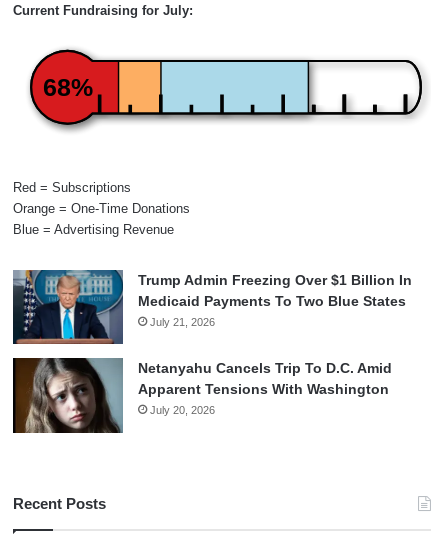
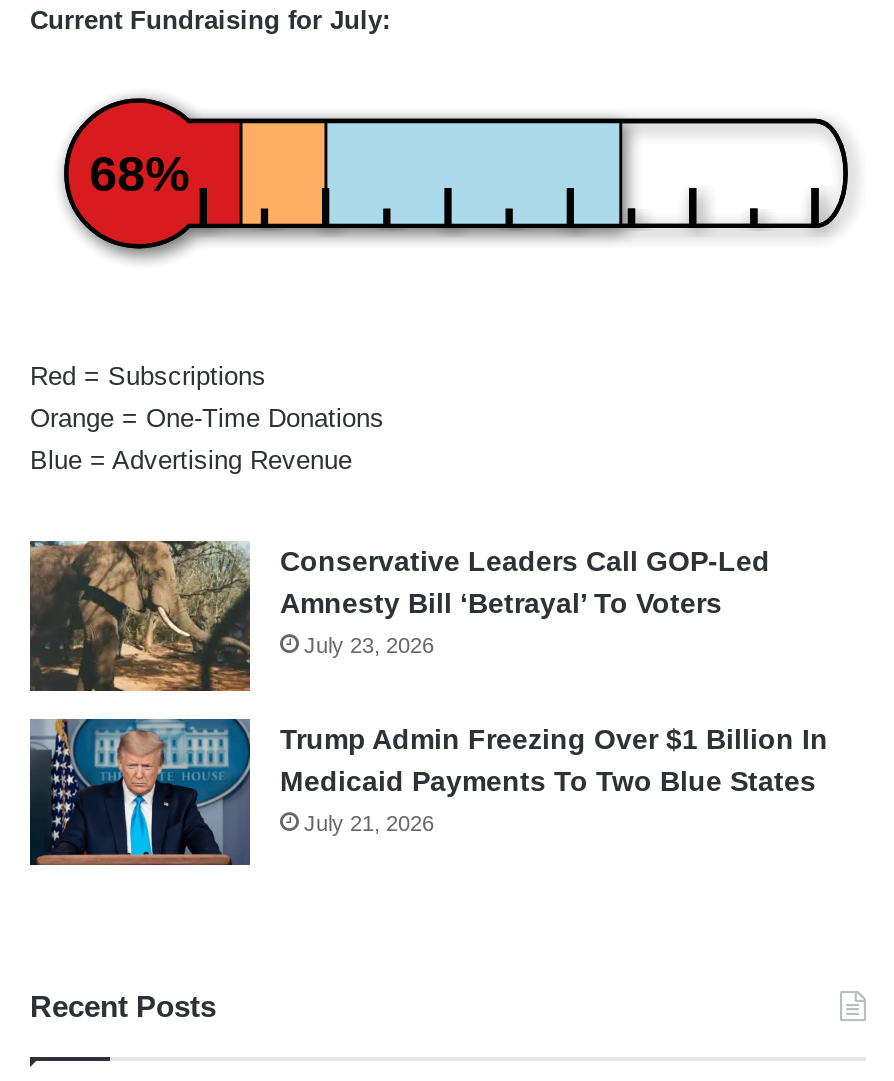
+ [image]
+ Conservative Leaders Call GOP-Led
+ Amnesty Bill ‘Betrayal’ To Voters
+ July 23, 2026

moved down: [image] | Trump Admin Freezing Over $1 Billion In | Medicaid Payments To Two Blue States | July 21, 2026

- [image]
- Netanyahu Cancels Trip To D.C. Amid
- Apparent Tensions With Washington
- July 20, 2026
